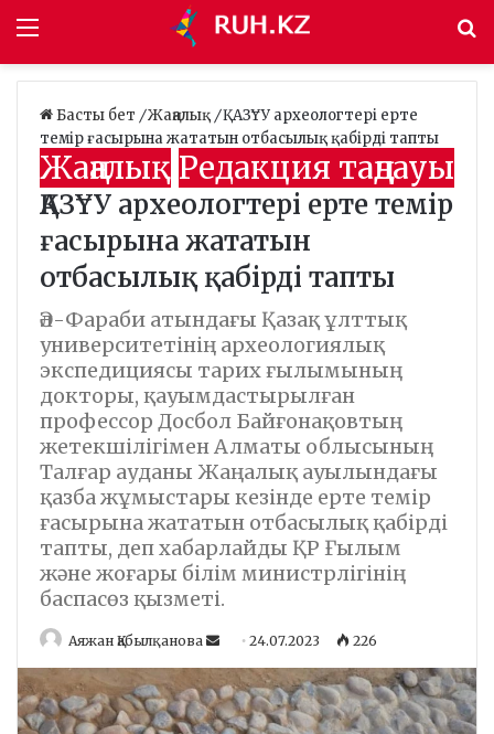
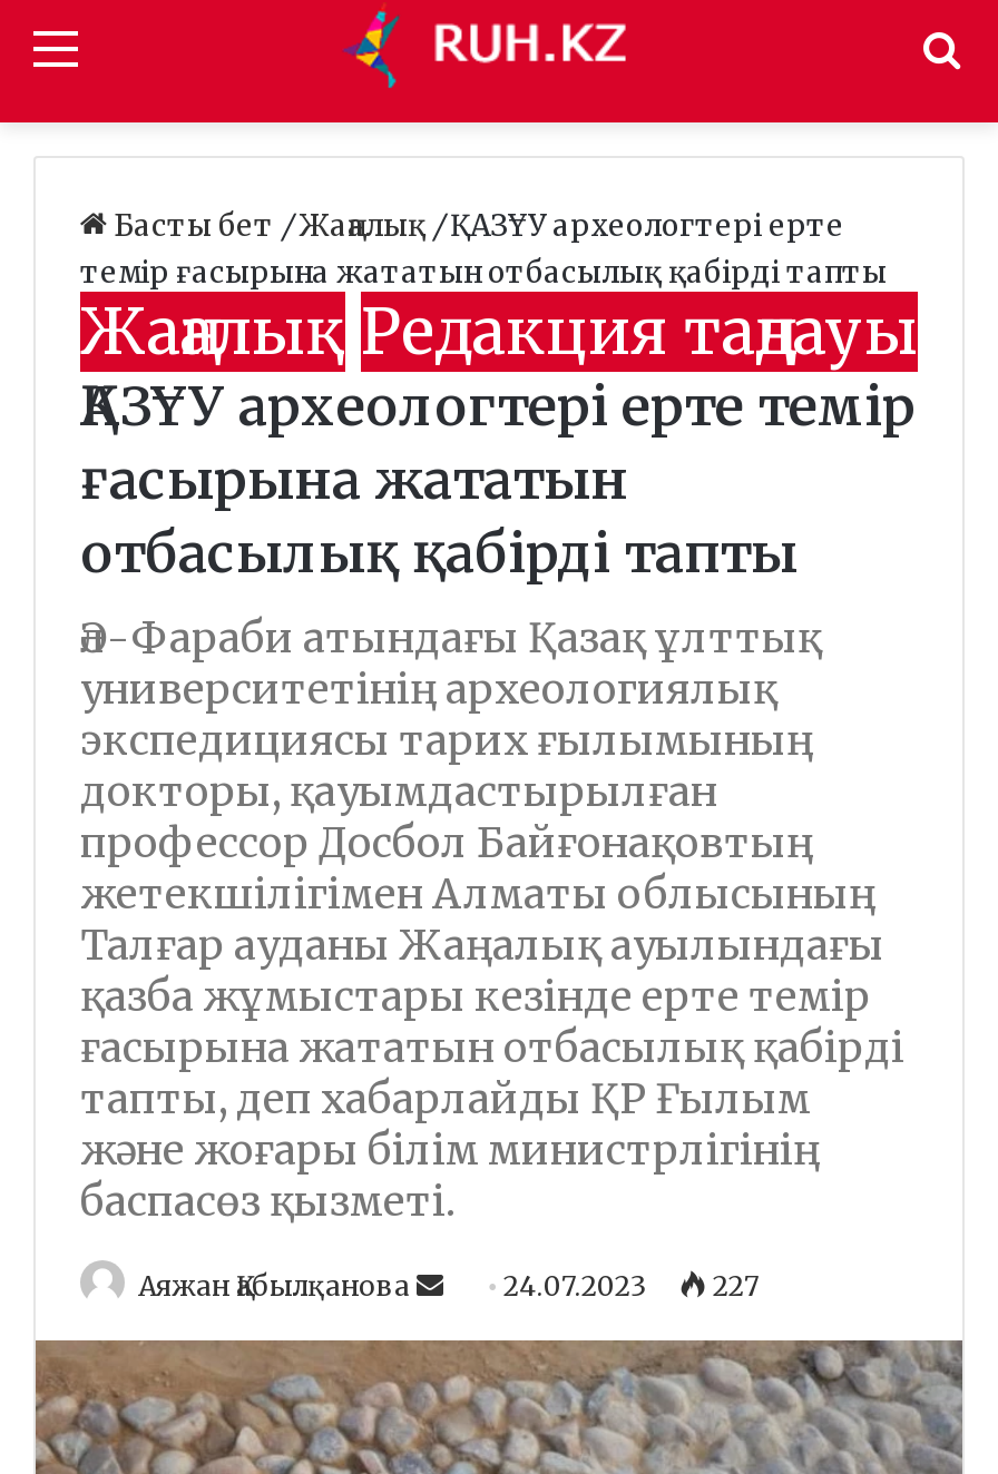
- 226
+ 227
